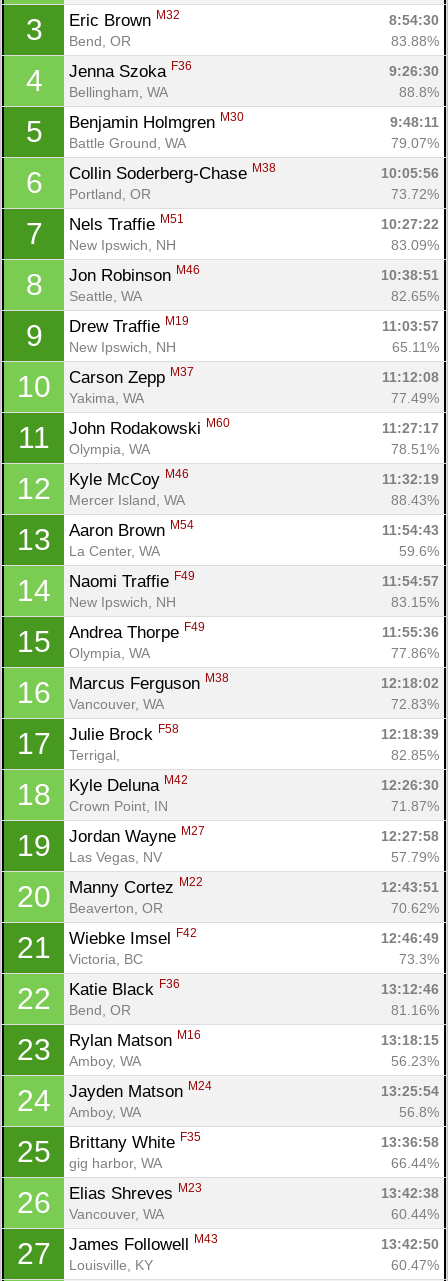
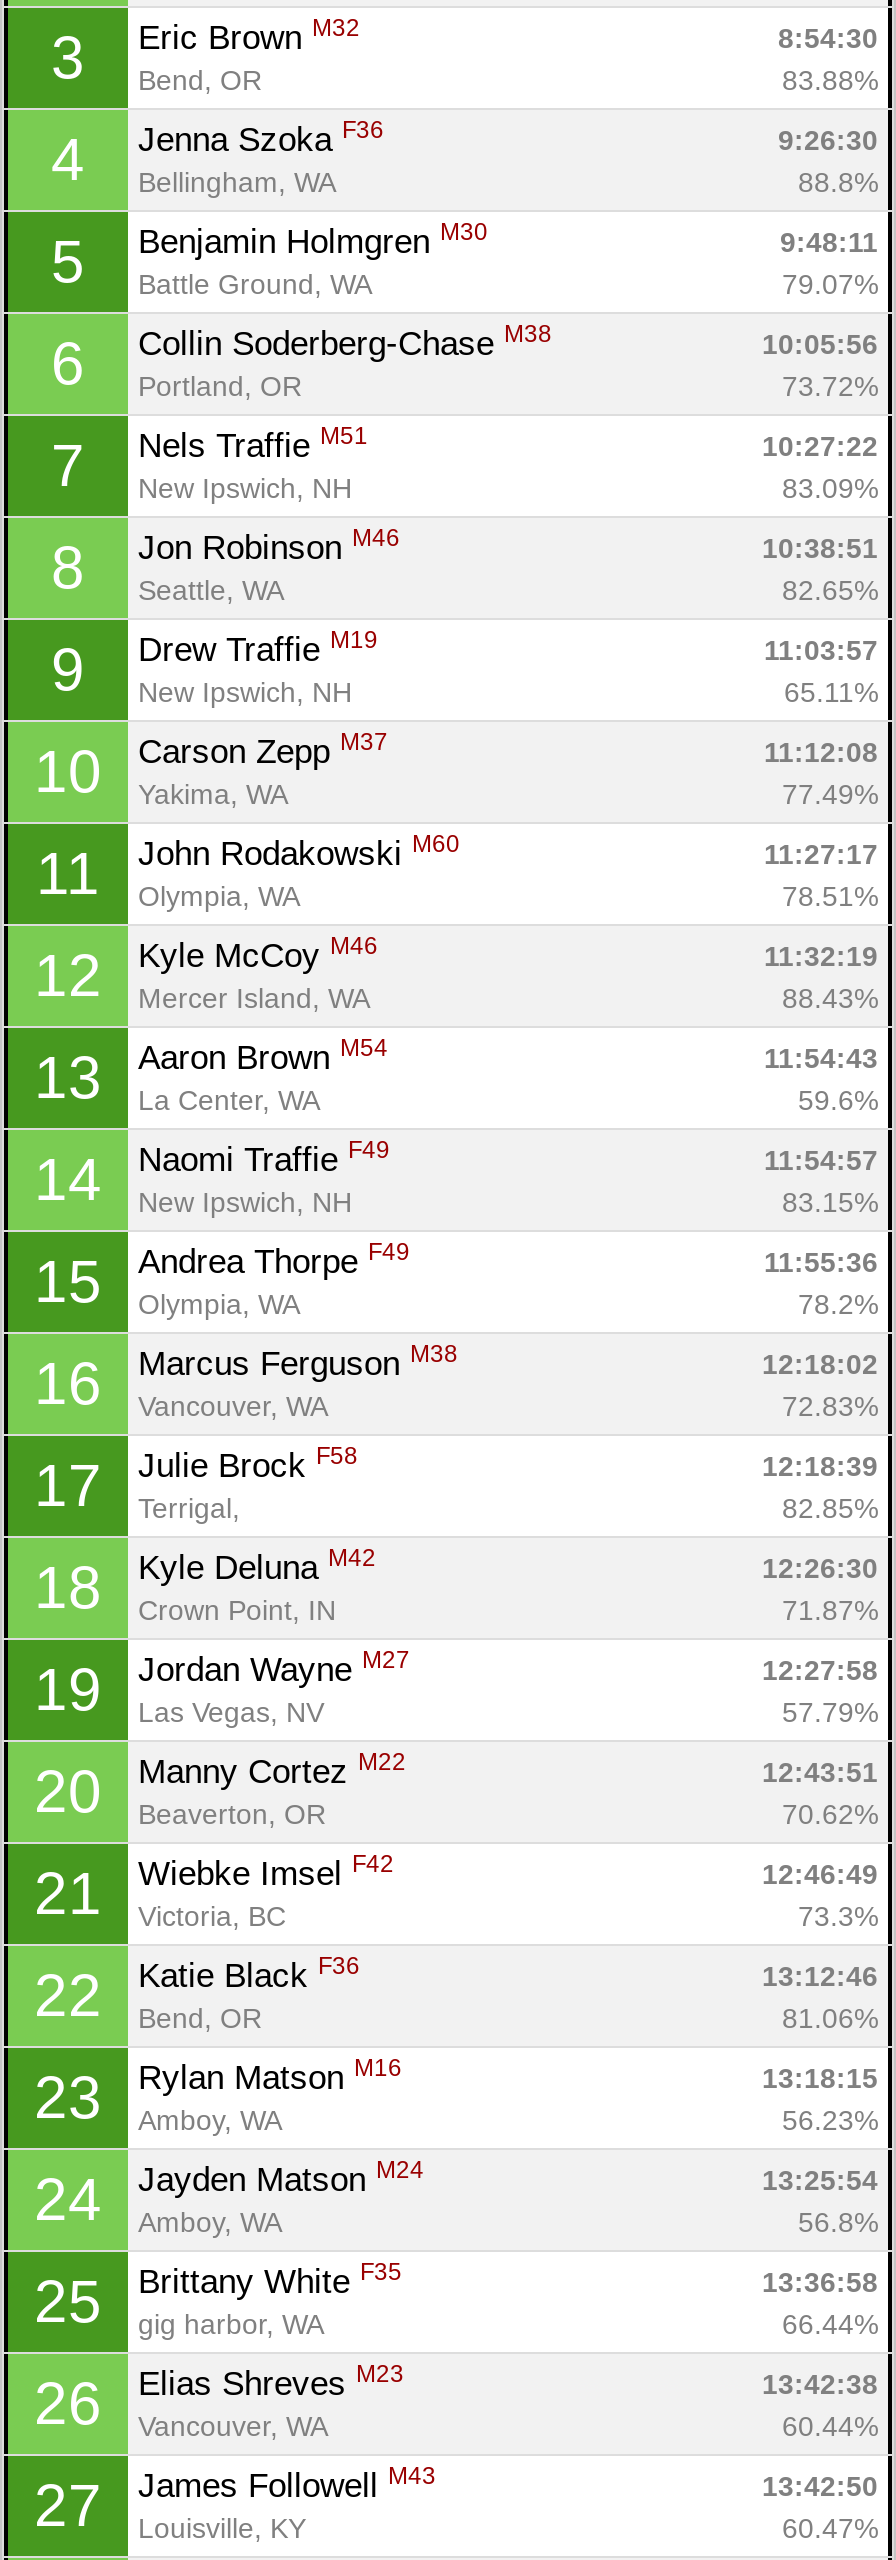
- 77.86%
+ 78.2%

- 81.16%
+ 81.06%
